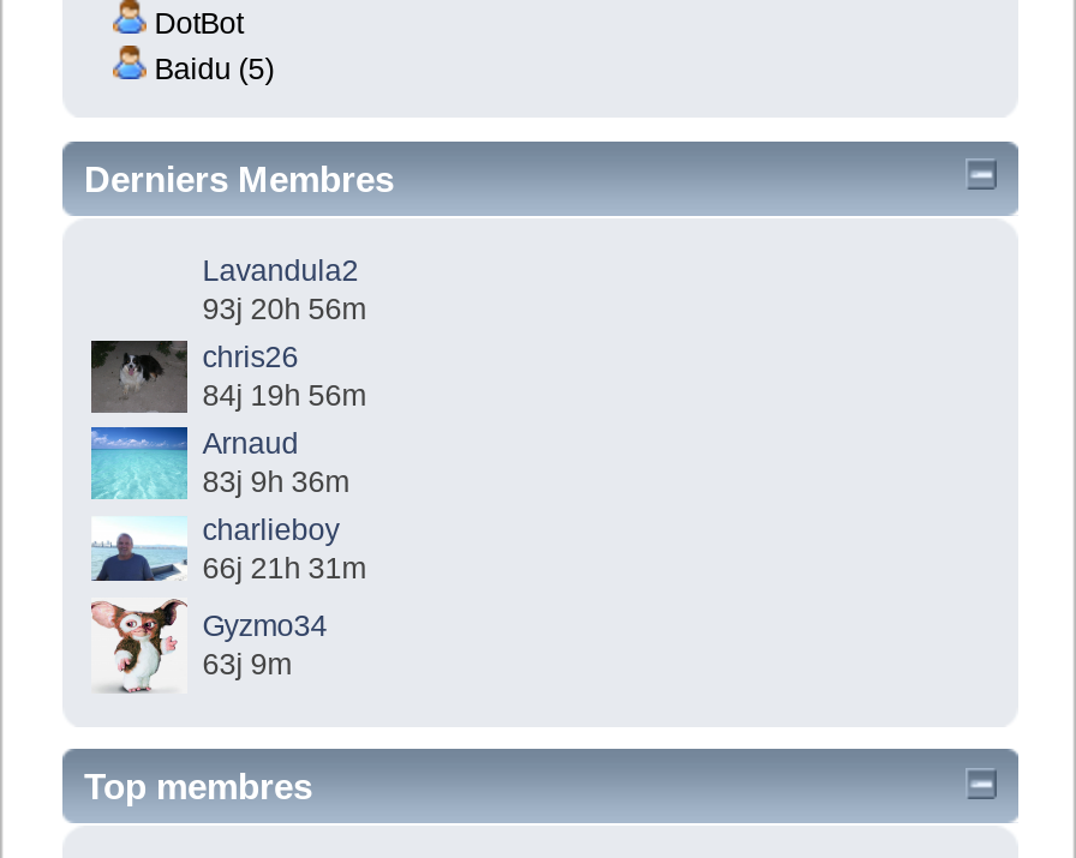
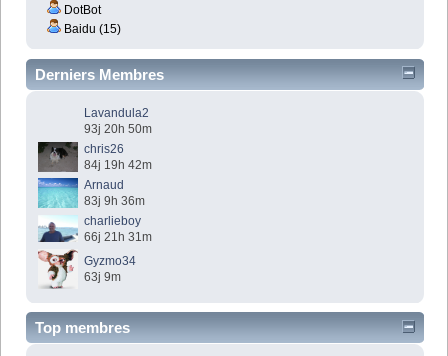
- Baidu (5)
+ Baidu (15)

- 93j 20h 56m
+ 93j 20h 50m

- 84j 19h 56m
+ 84j 19h 42m
